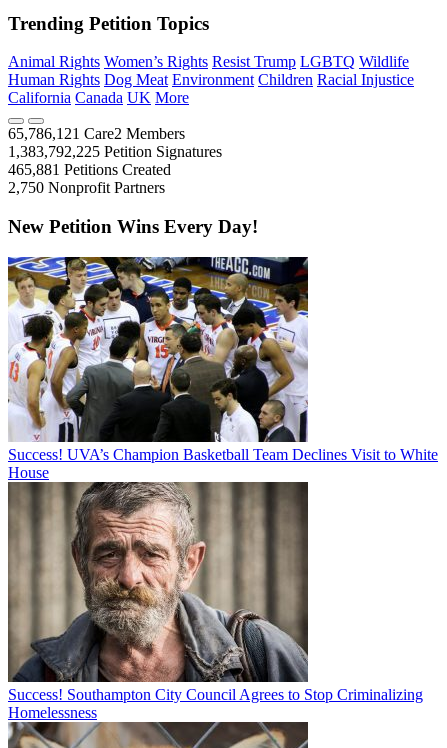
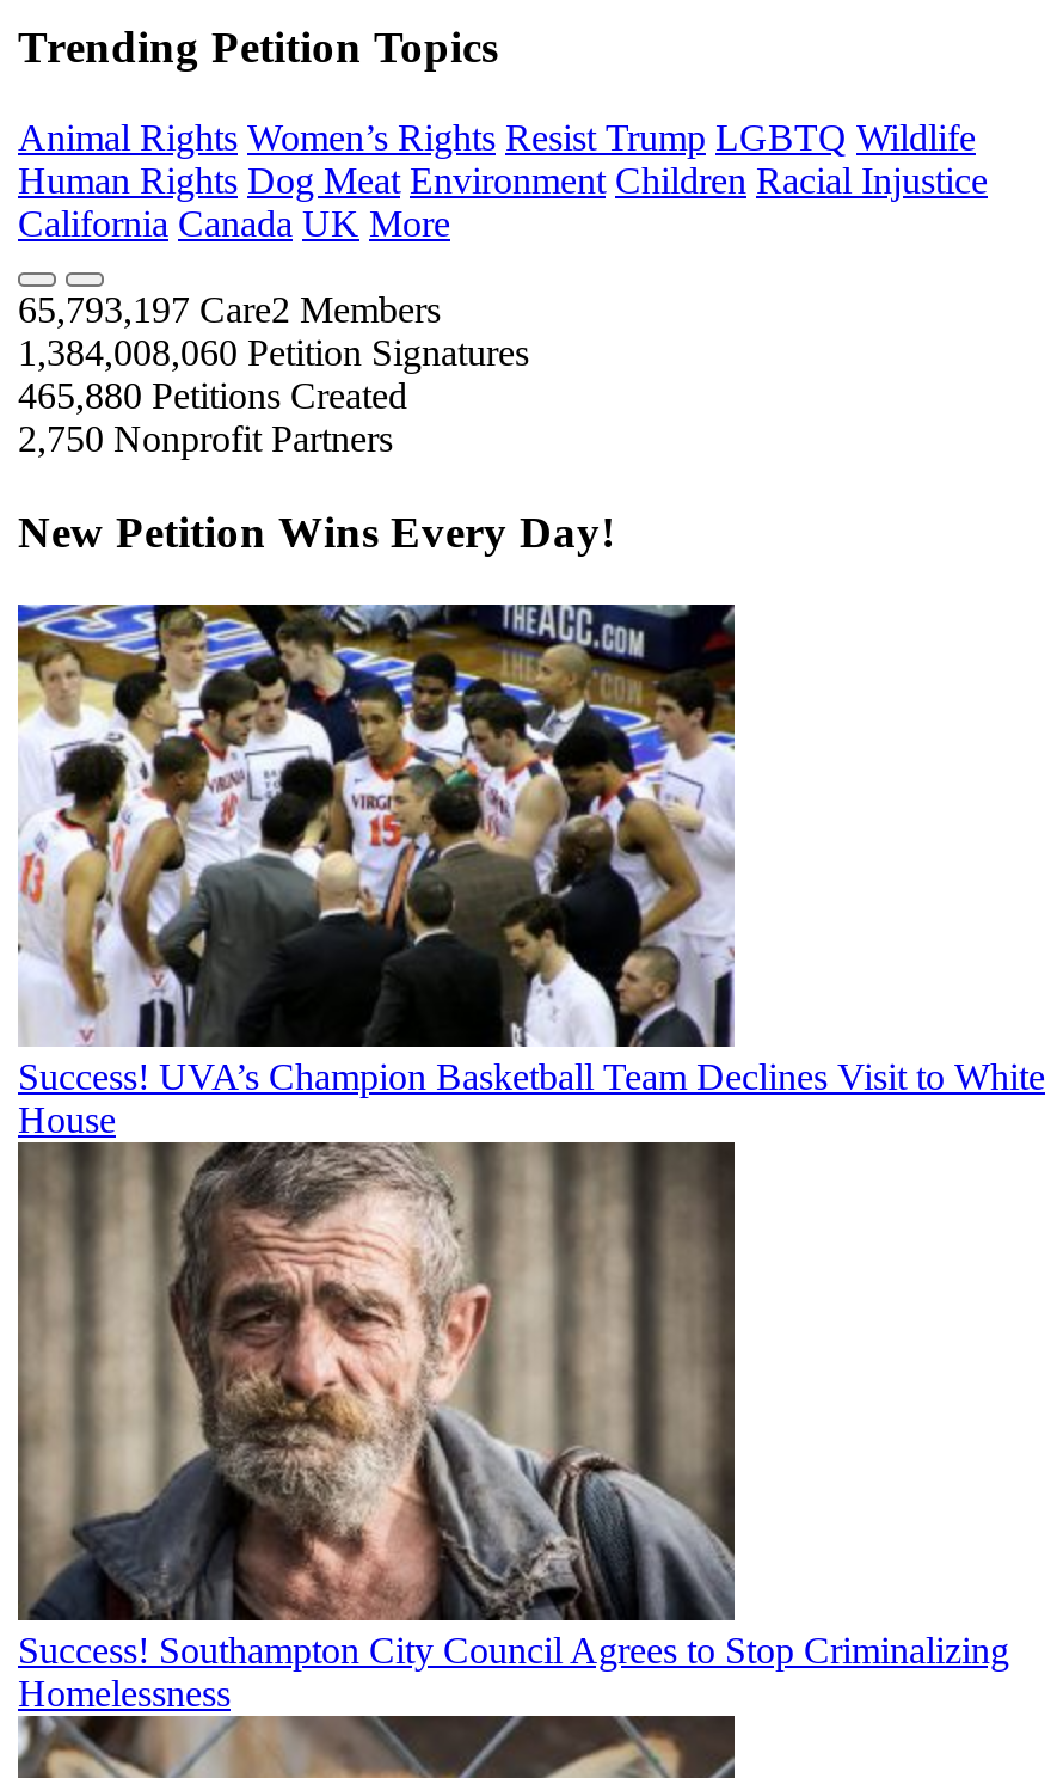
- 65,786,121 Care2 Members
+ 65,793,197 Care2 Members

- 1,383,792,225 Petition Signatures
+ 1,384,008,060 Petition Signatures

- 465,881 Petitions Created
+ 465,880 Petitions Created
